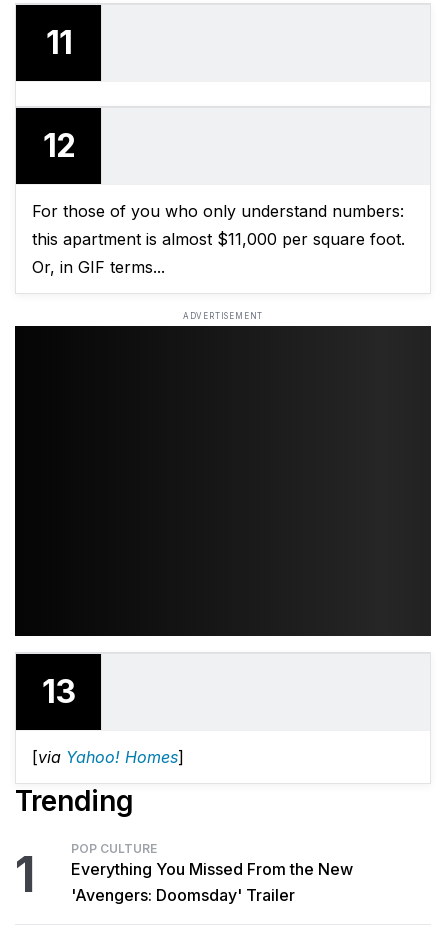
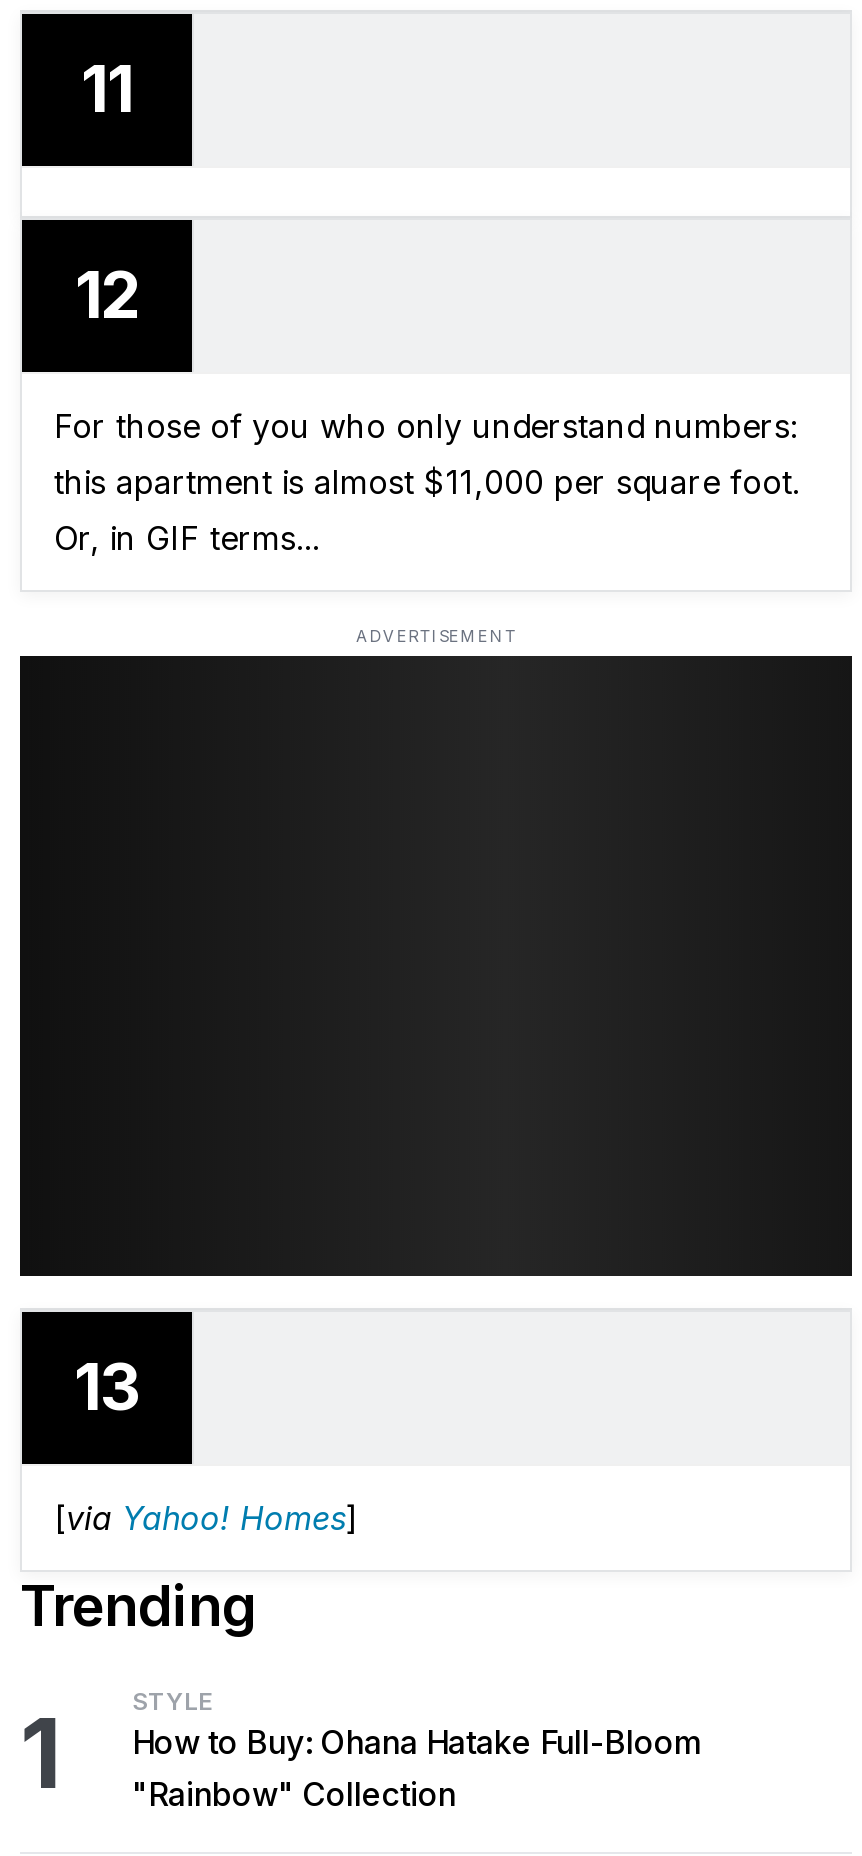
- POP CULTURE
- Everything You Missed From the New
- 'Avengers: Doomsday' Trailer
+ STYLE
+ How to Buy: Ohana Hatake Full-Bloom
+ "Rainbow" Collection
